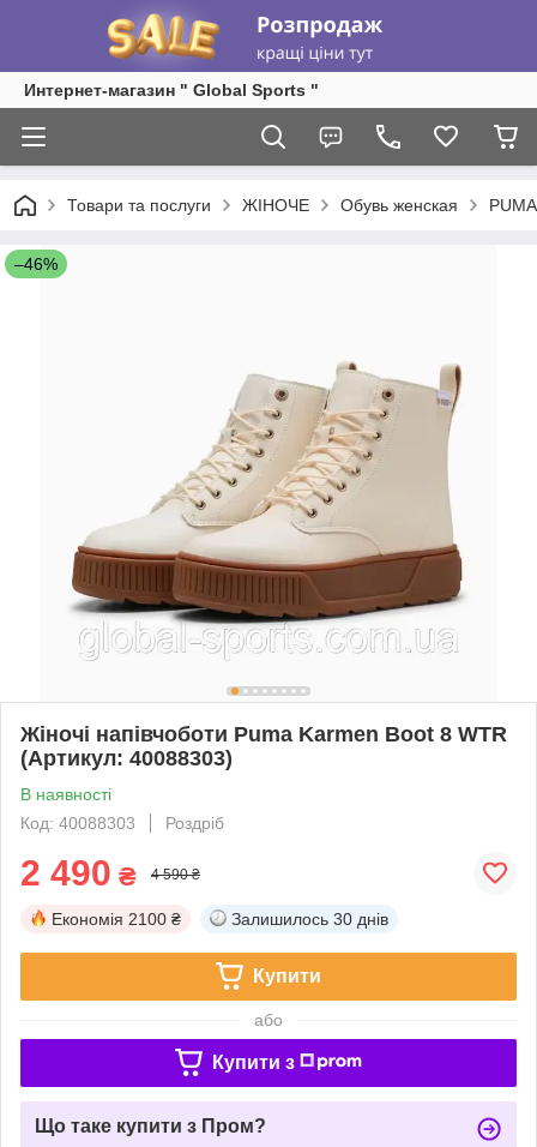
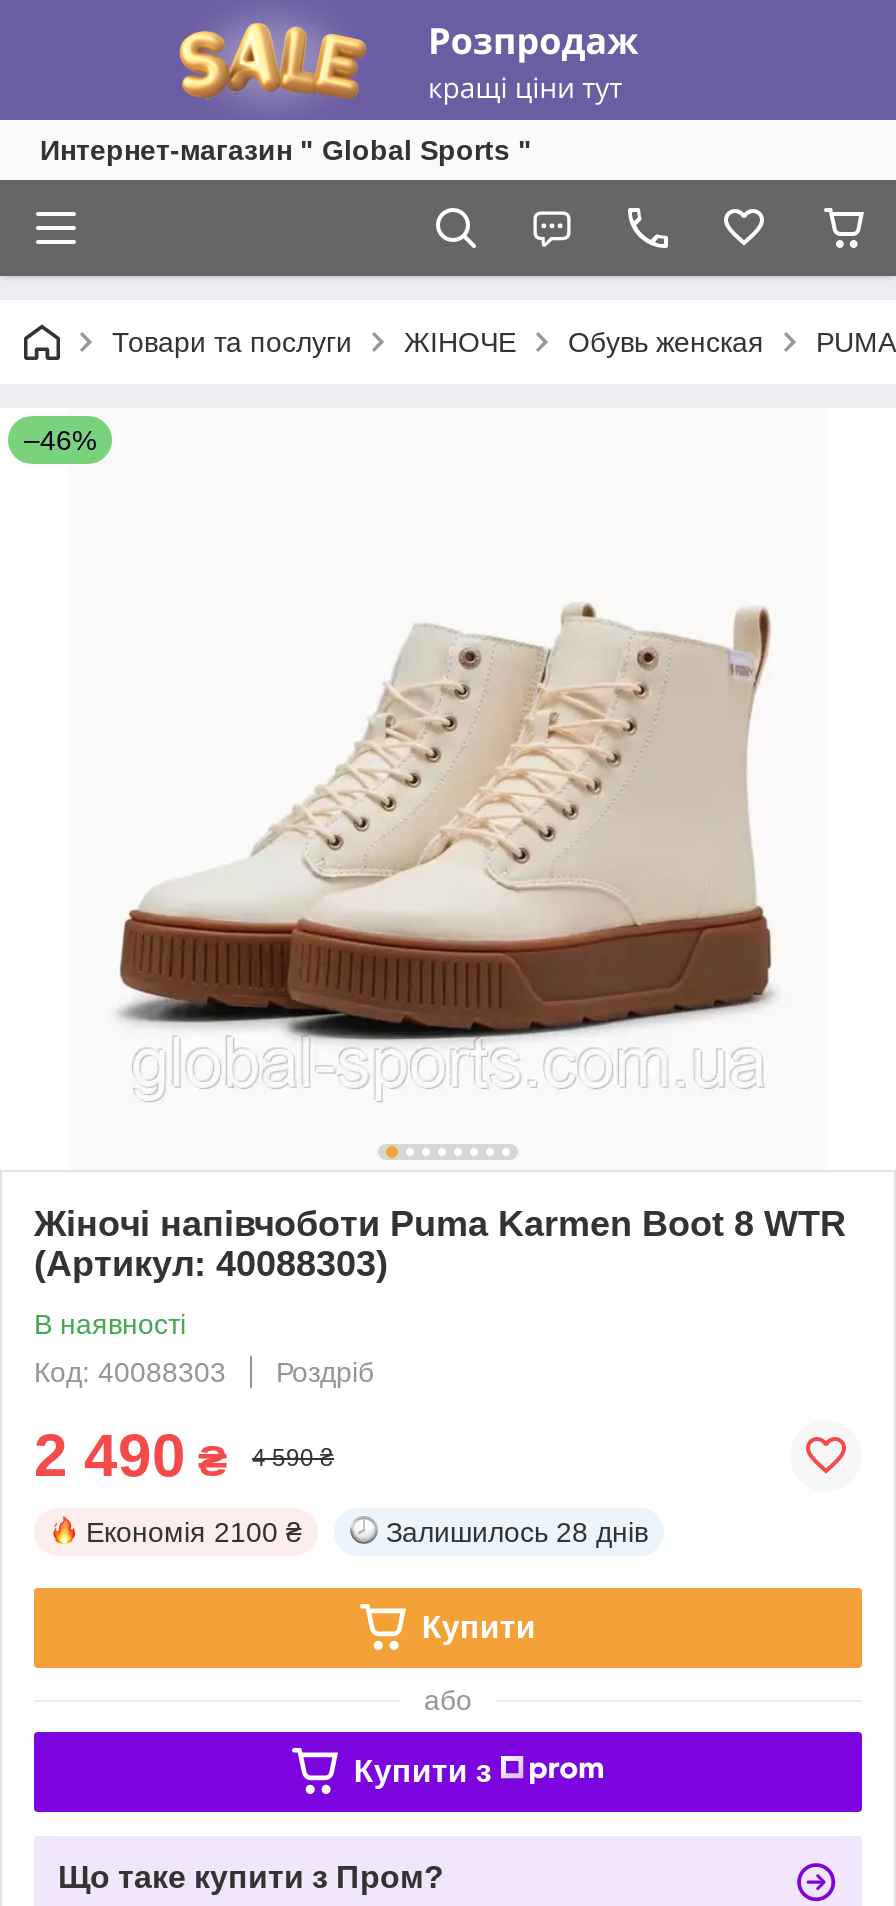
- Залишилось 30 днів
+ Залишилось 28 днів
